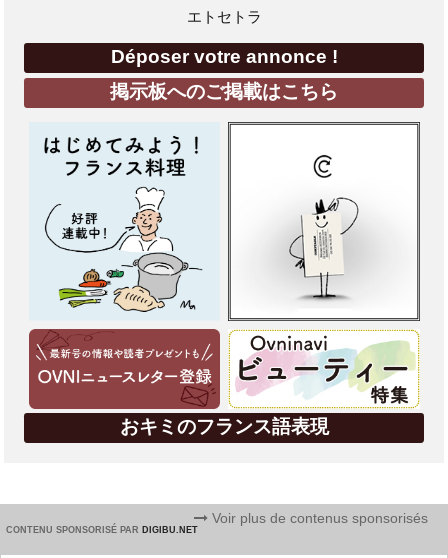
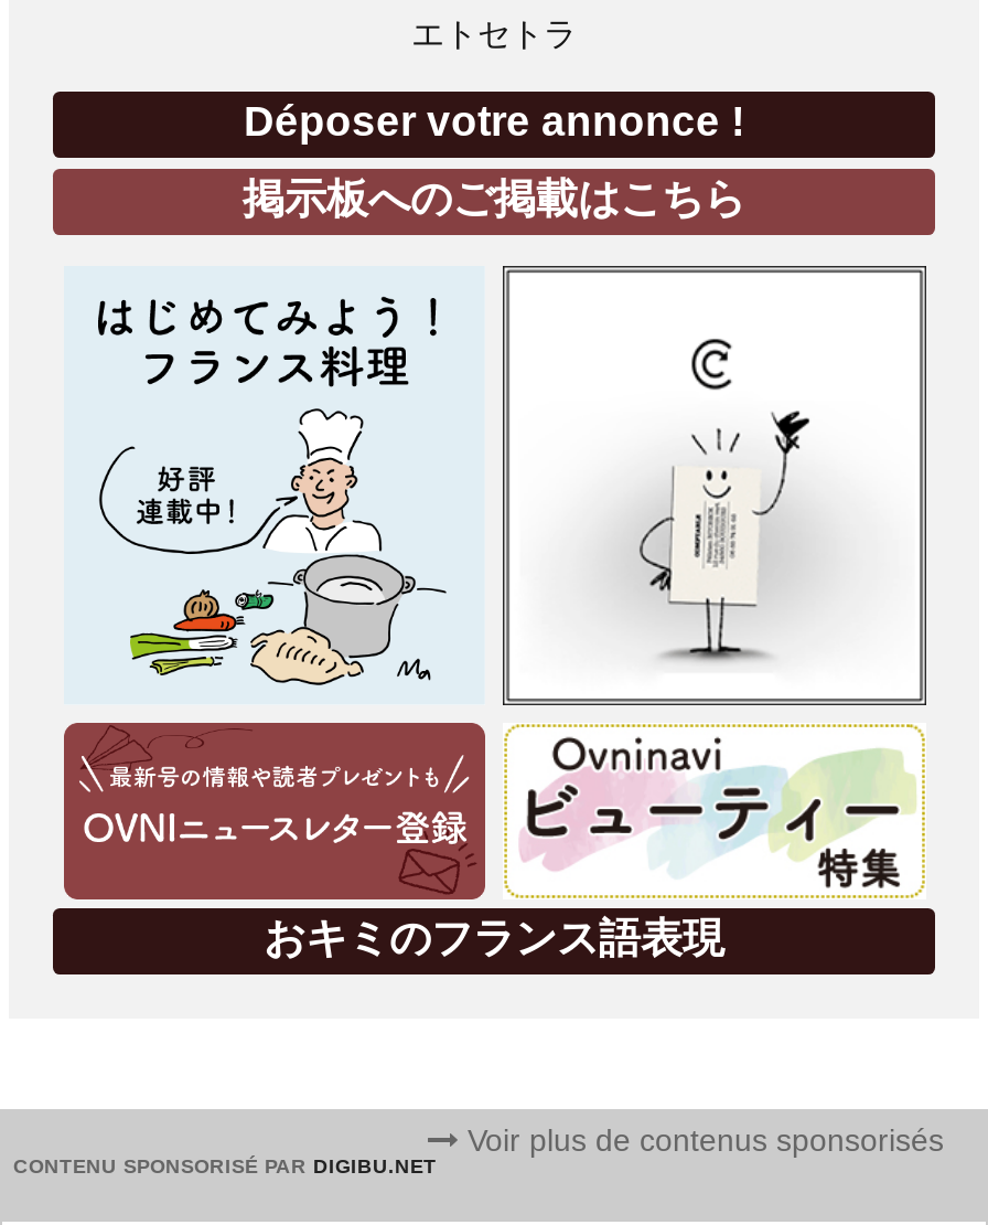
- [image]
+ [image]
